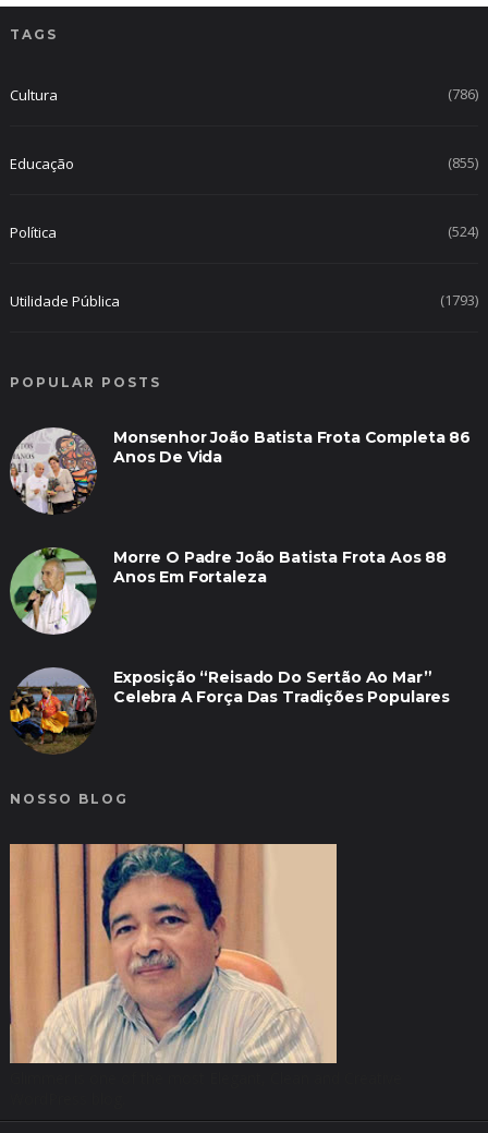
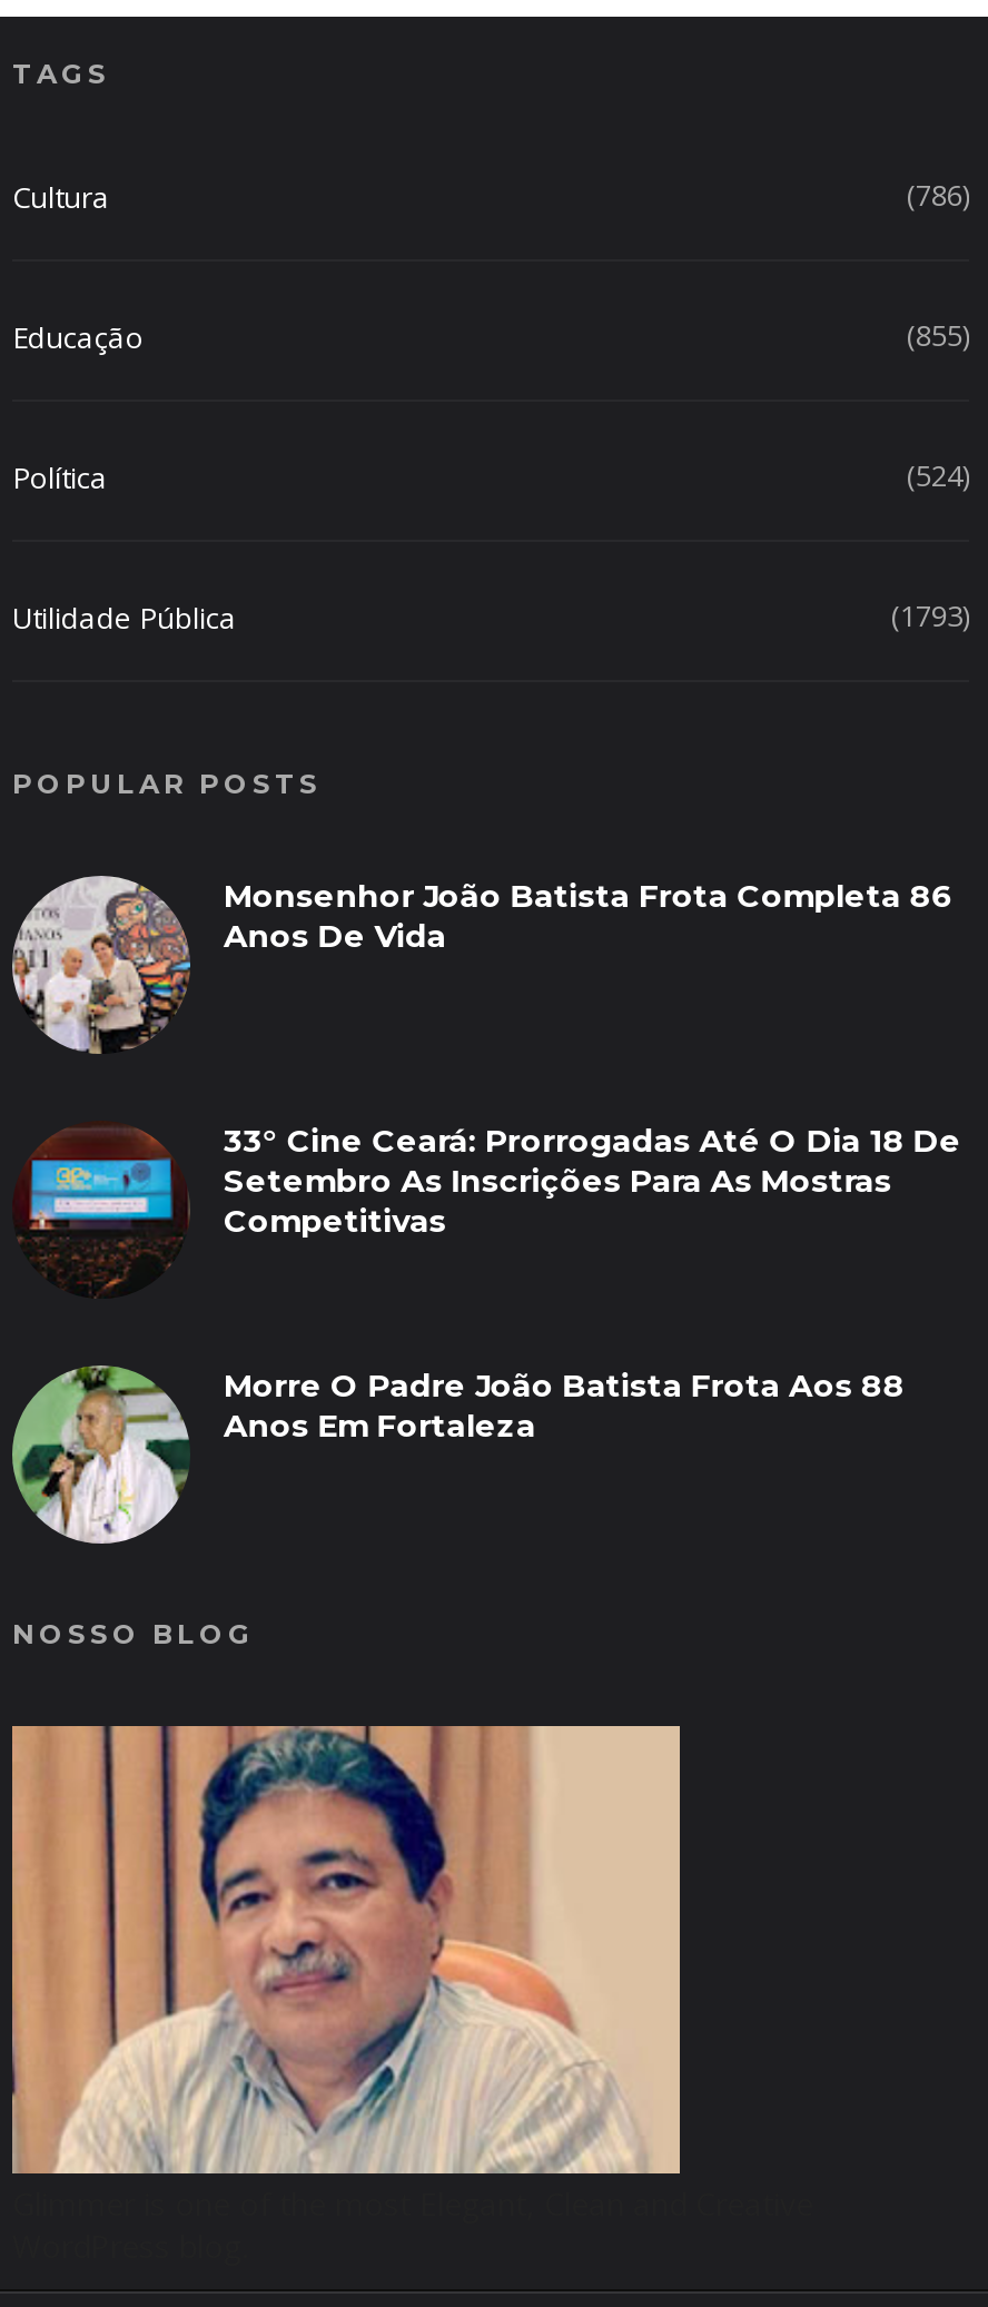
+ [image]
+ 33° Cine Ceará: Prorrogadas Até O Dia 18 De
+ Setembro As Inscrições Para As Mostras
+ Competitivas

moved down: [image] | Morre O Padre João Batista Frota Aos 88 | Anos Em Fortaleza

- [image]
- Exposição “Reisado Do Sertão Ao Mar”
- Celebra A Força Das Tradições Populares
